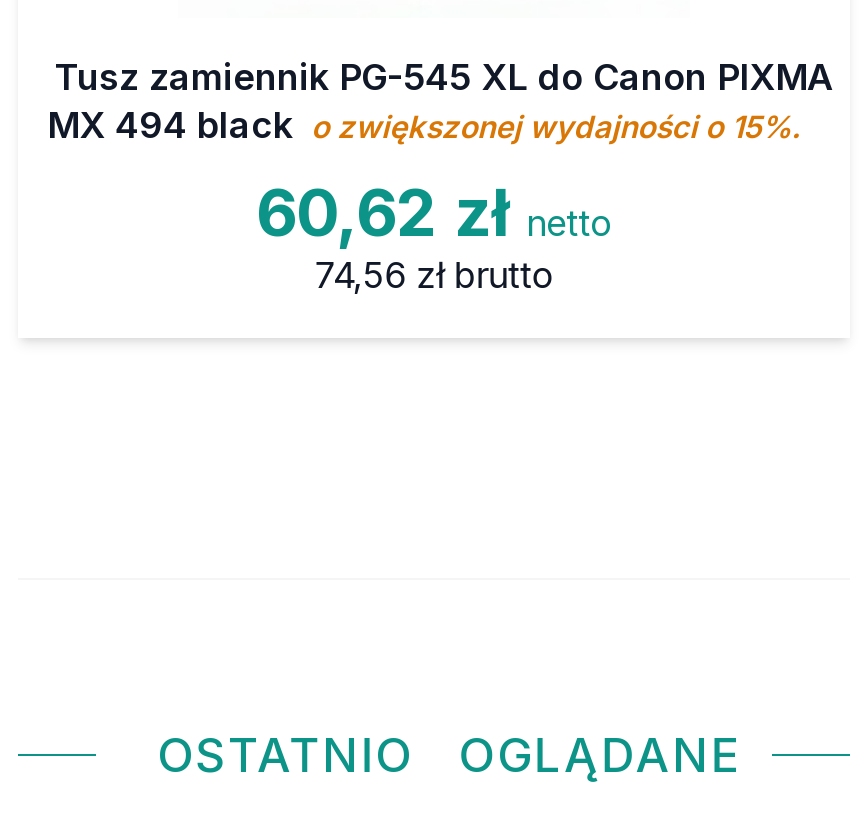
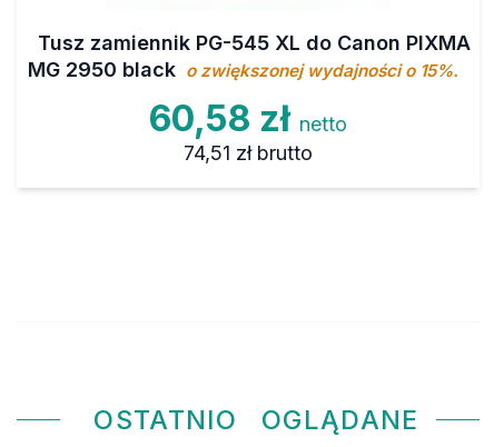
- MX 494 black o zwiększonej wydajności o 15%.
+ MG 2950 black o zwiększonej wydajności o 15%.

- 60,62 zł netto
+ 60,58 zł netto

- 74,56 zł brutto
+ 74,51 zł brutto
